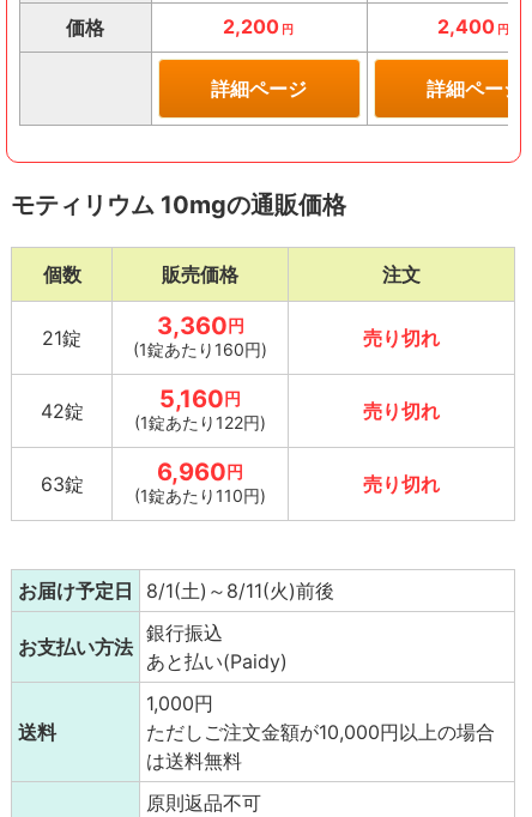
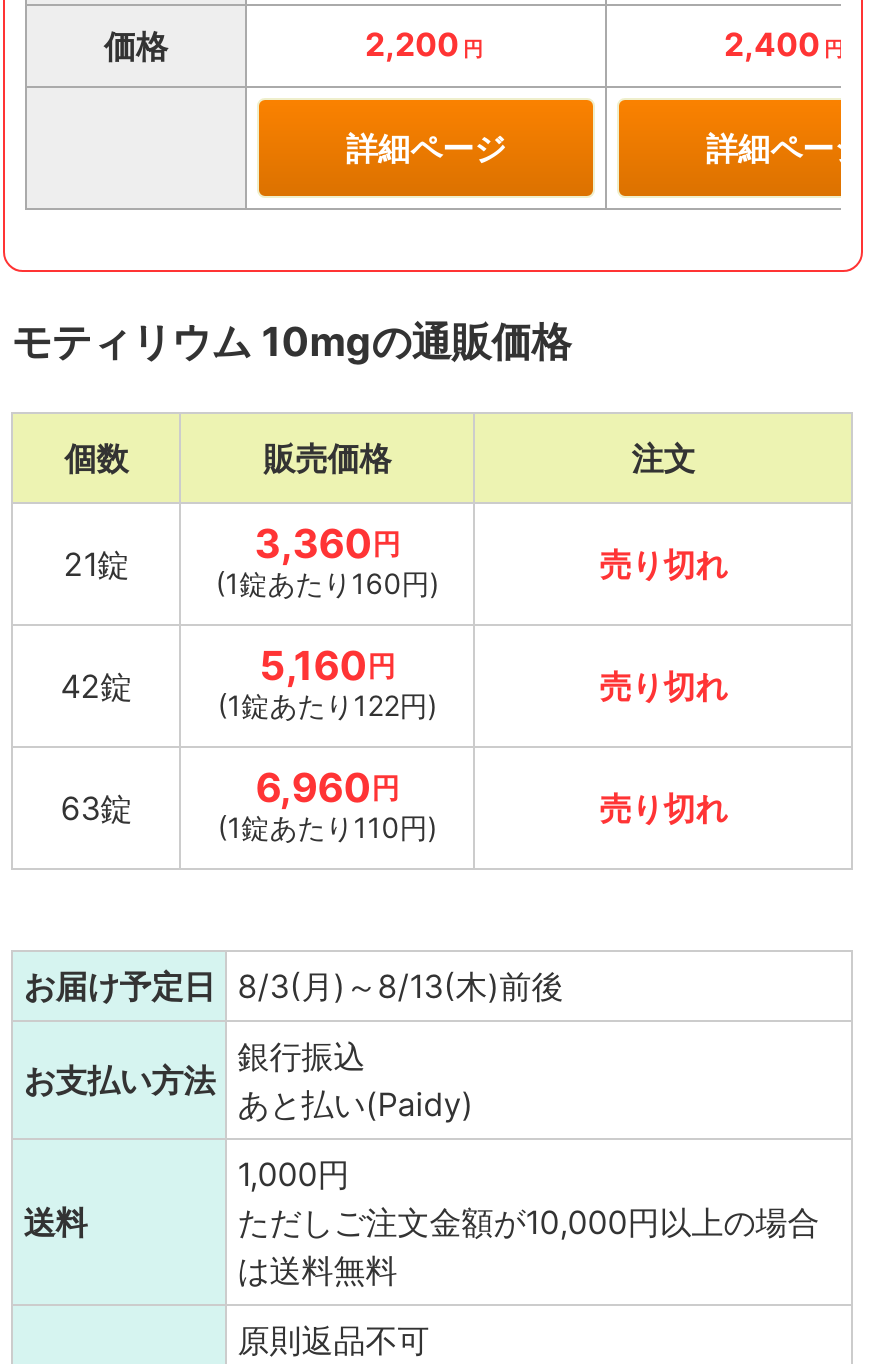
- お届け予定日 8/1(土)～8/11(火)前後
+ お届け予定日 8/3(月)～8/13(木)前後
